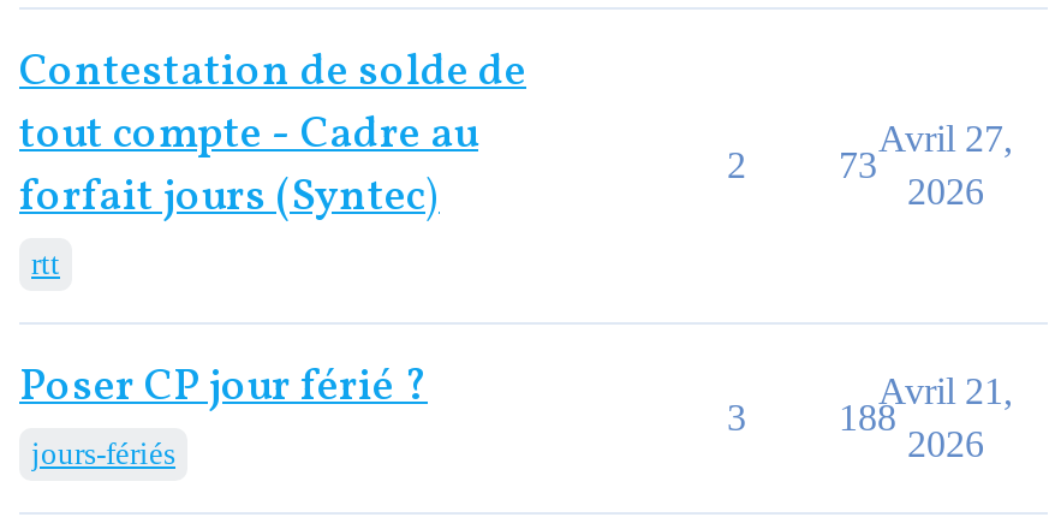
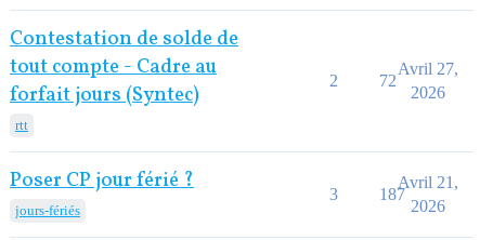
- 73
+ 72

- 188
+ 187
